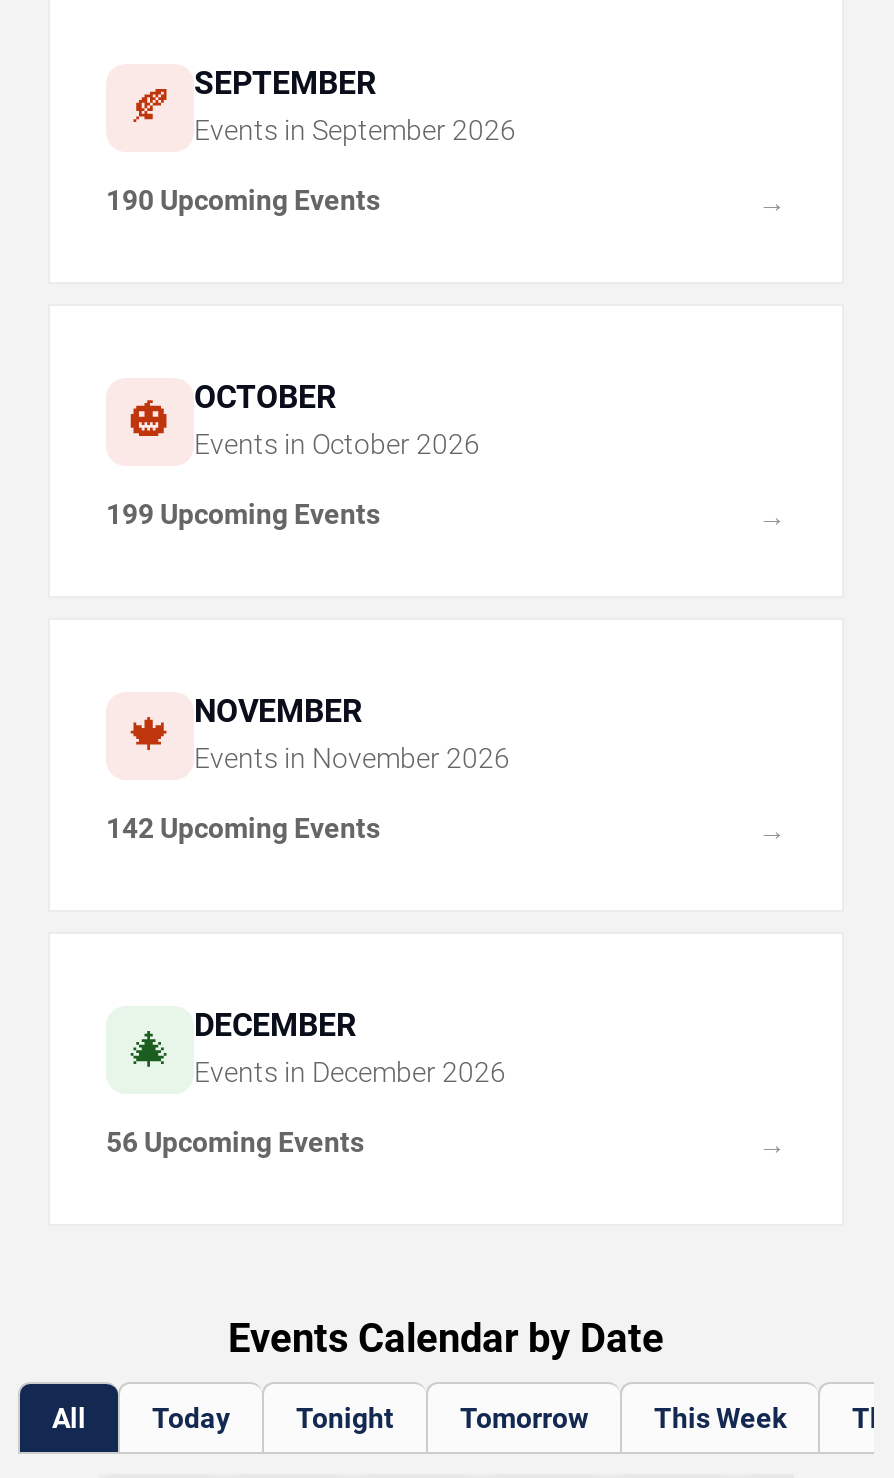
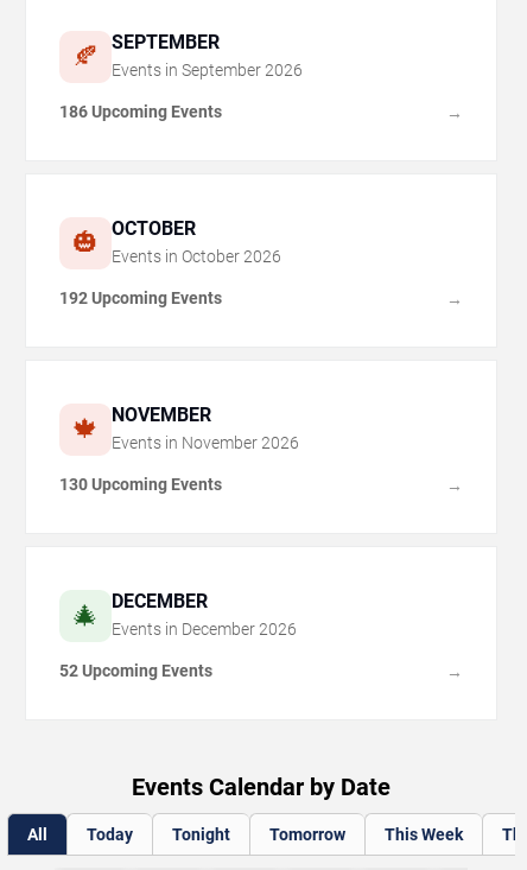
- 190 Upcoming Events
+ 186 Upcoming Events

- 199 Upcoming Events
+ 192 Upcoming Events

- 142 Upcoming Events
+ 130 Upcoming Events

- 56 Upcoming Events
+ 52 Upcoming Events
